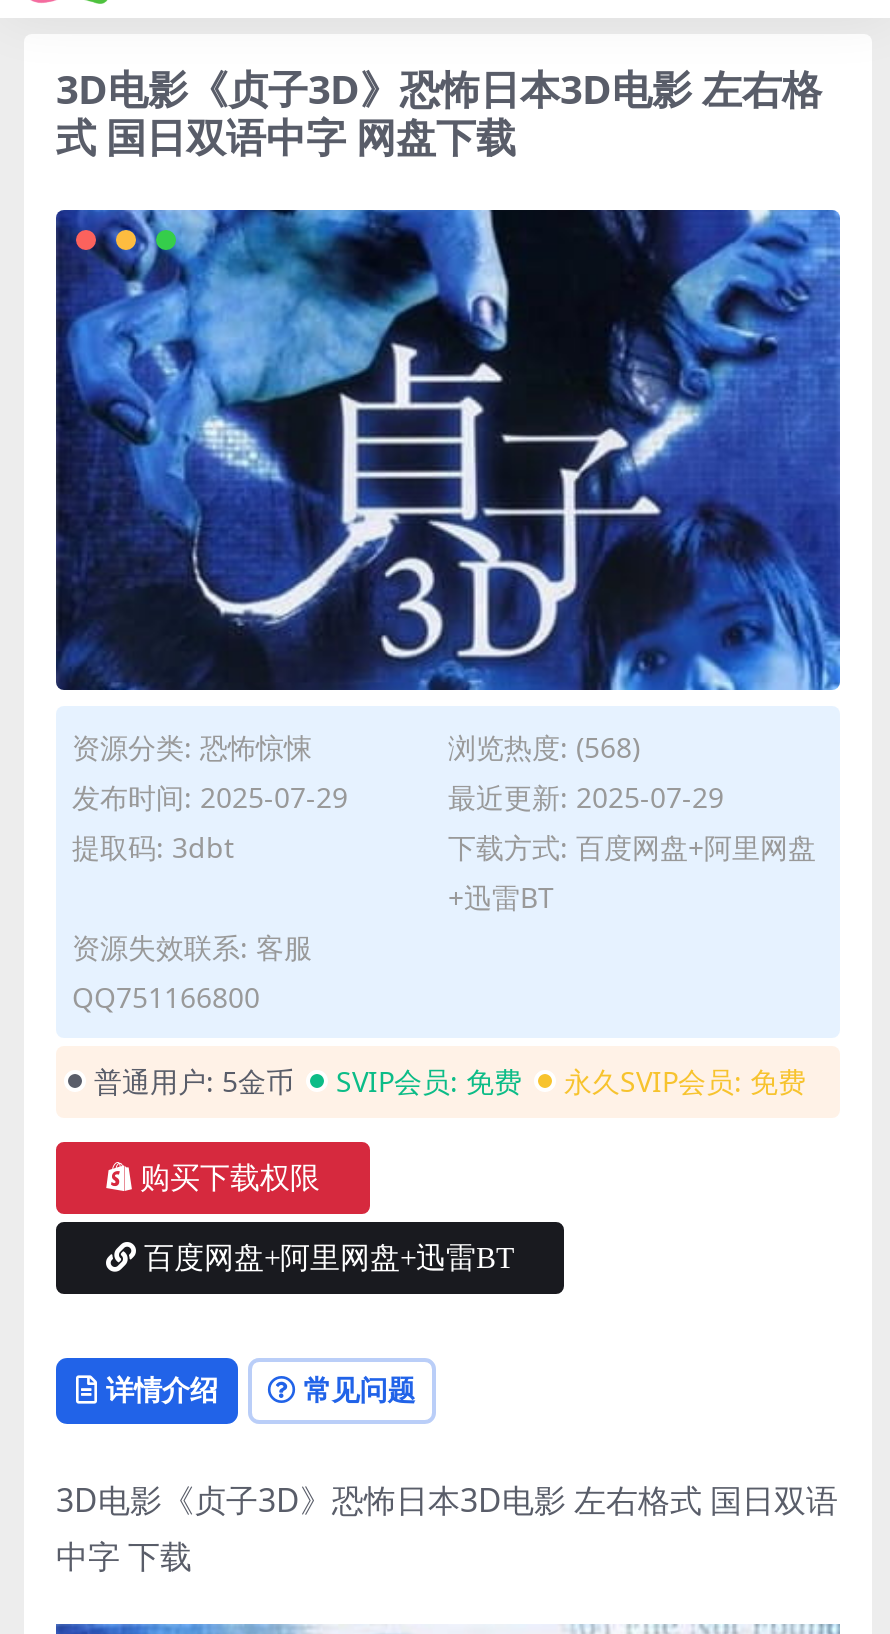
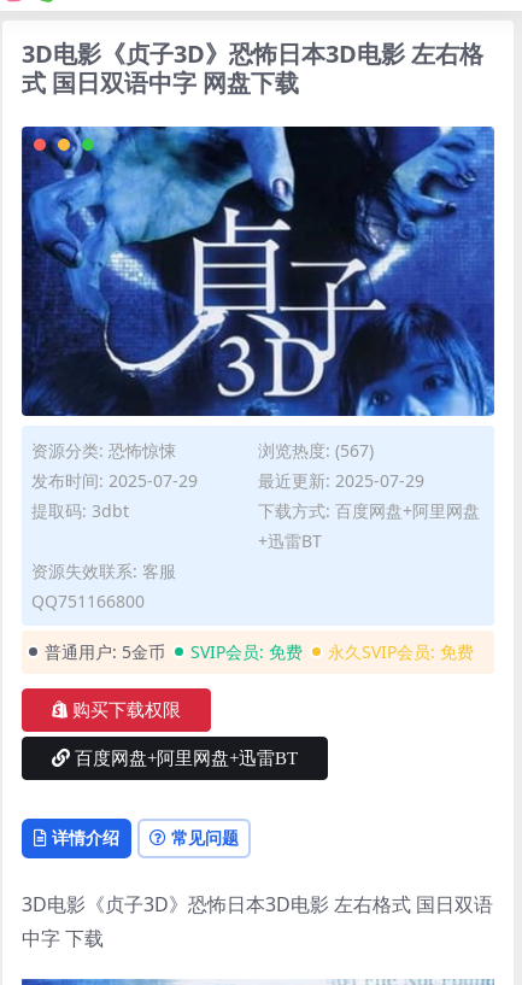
- 浏览热度: (568)
+ 浏览热度: (567)
